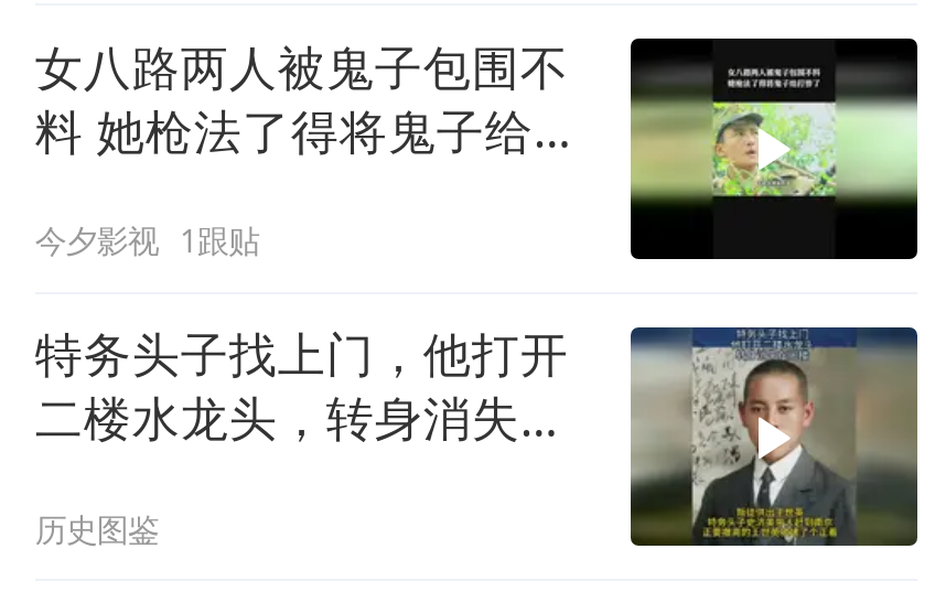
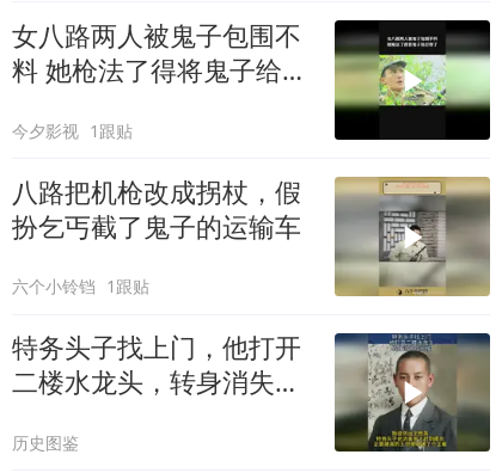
+ [image]
+ 八路把机枪改成拐杖，假
+ 扮乞丐截了鬼子的运输车
+ 六个小铃铛 1跟贴
